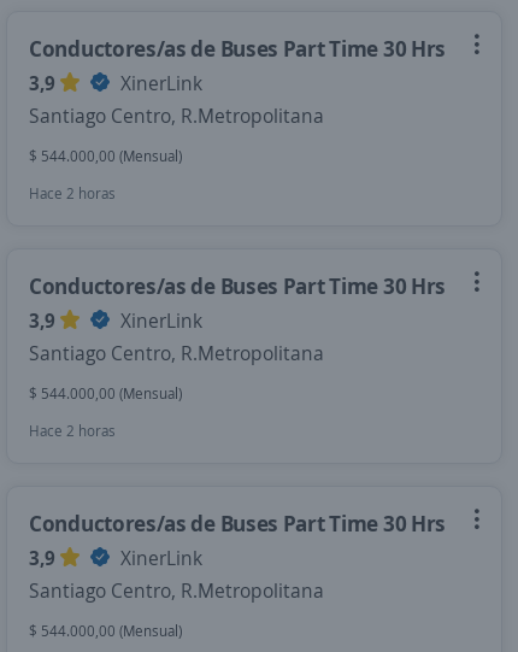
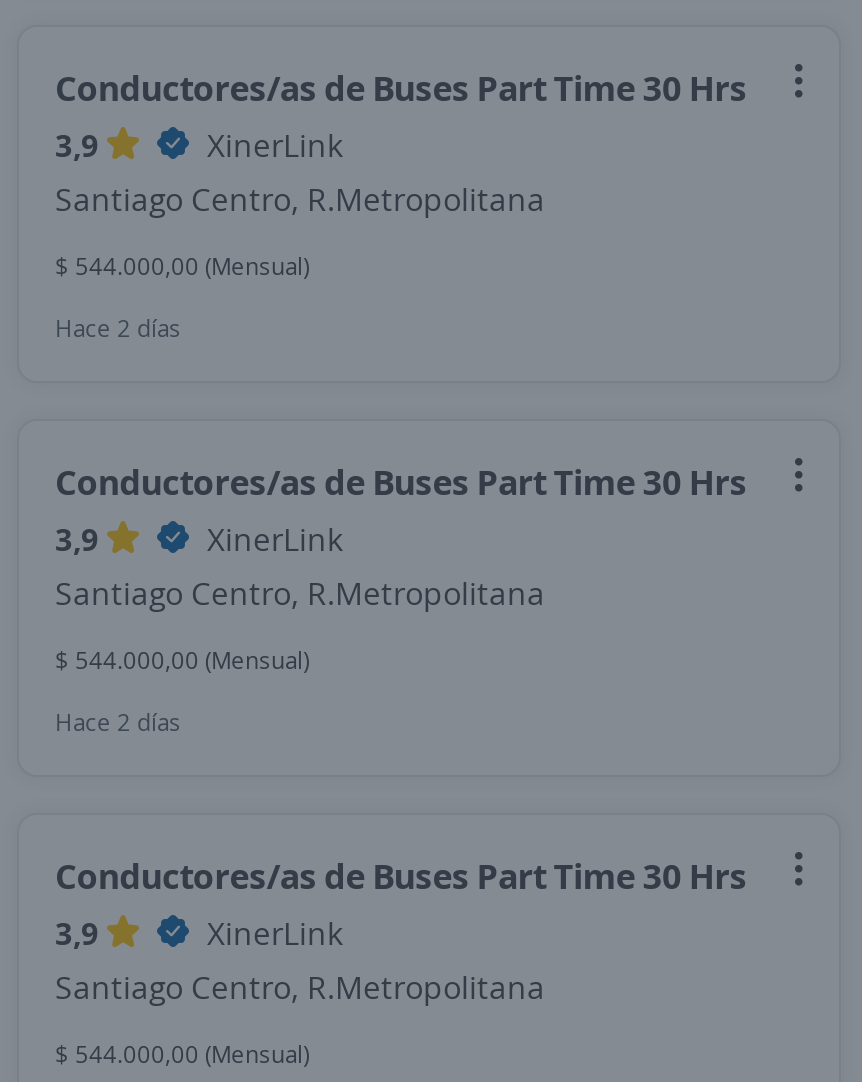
- Hace 2 horas
+ Hace 2 días

- Hace 2 horas
+ Hace 2 días
